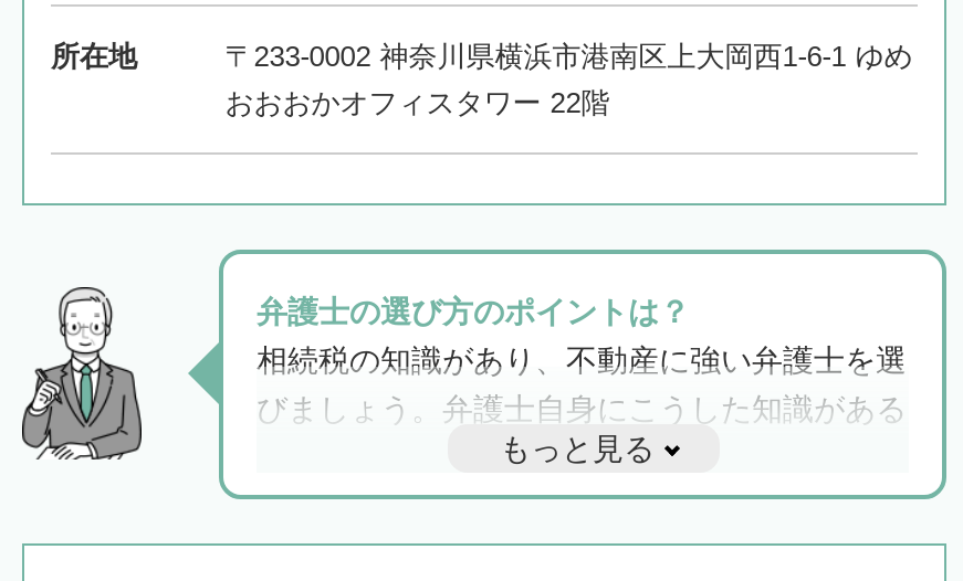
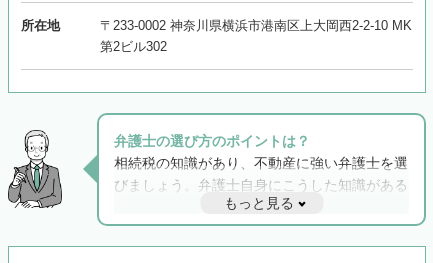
- 〒233-0002 神奈川県横浜市港南区上大岡西1-6-1 ゆめ
- おおおかオフィスタワー 22階
+ 〒233-0002 神奈川県横浜市港南区上大岡西2-2-10 MK
+ 第2ビル302
